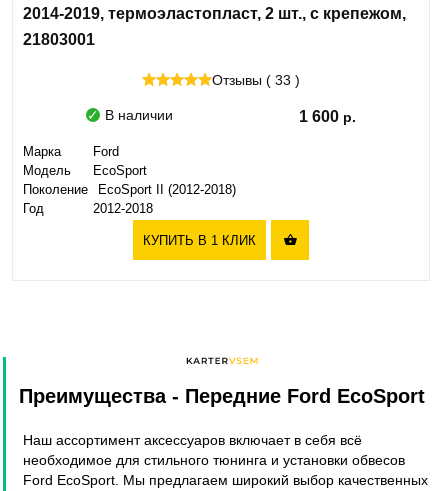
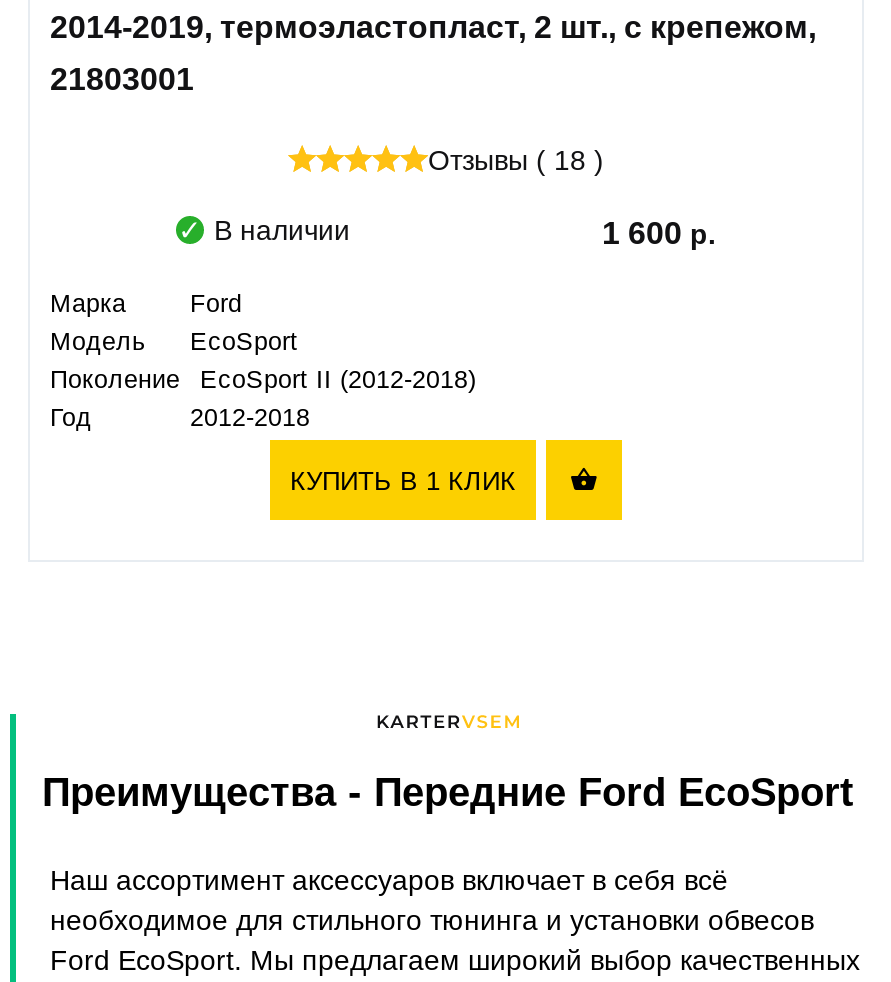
- Отзывы ( 33 )
+ Отзывы ( 18 )
